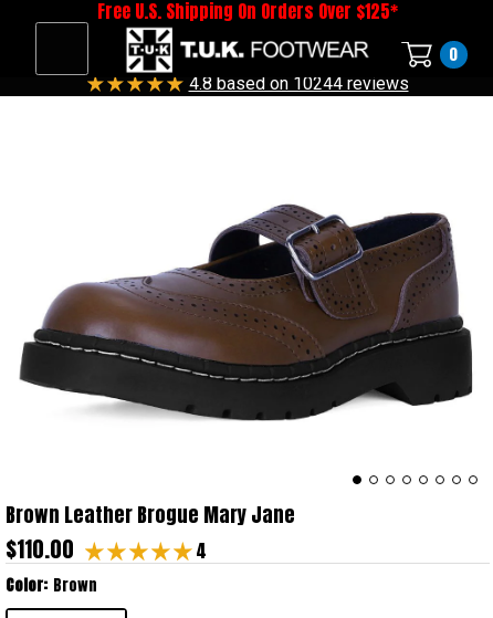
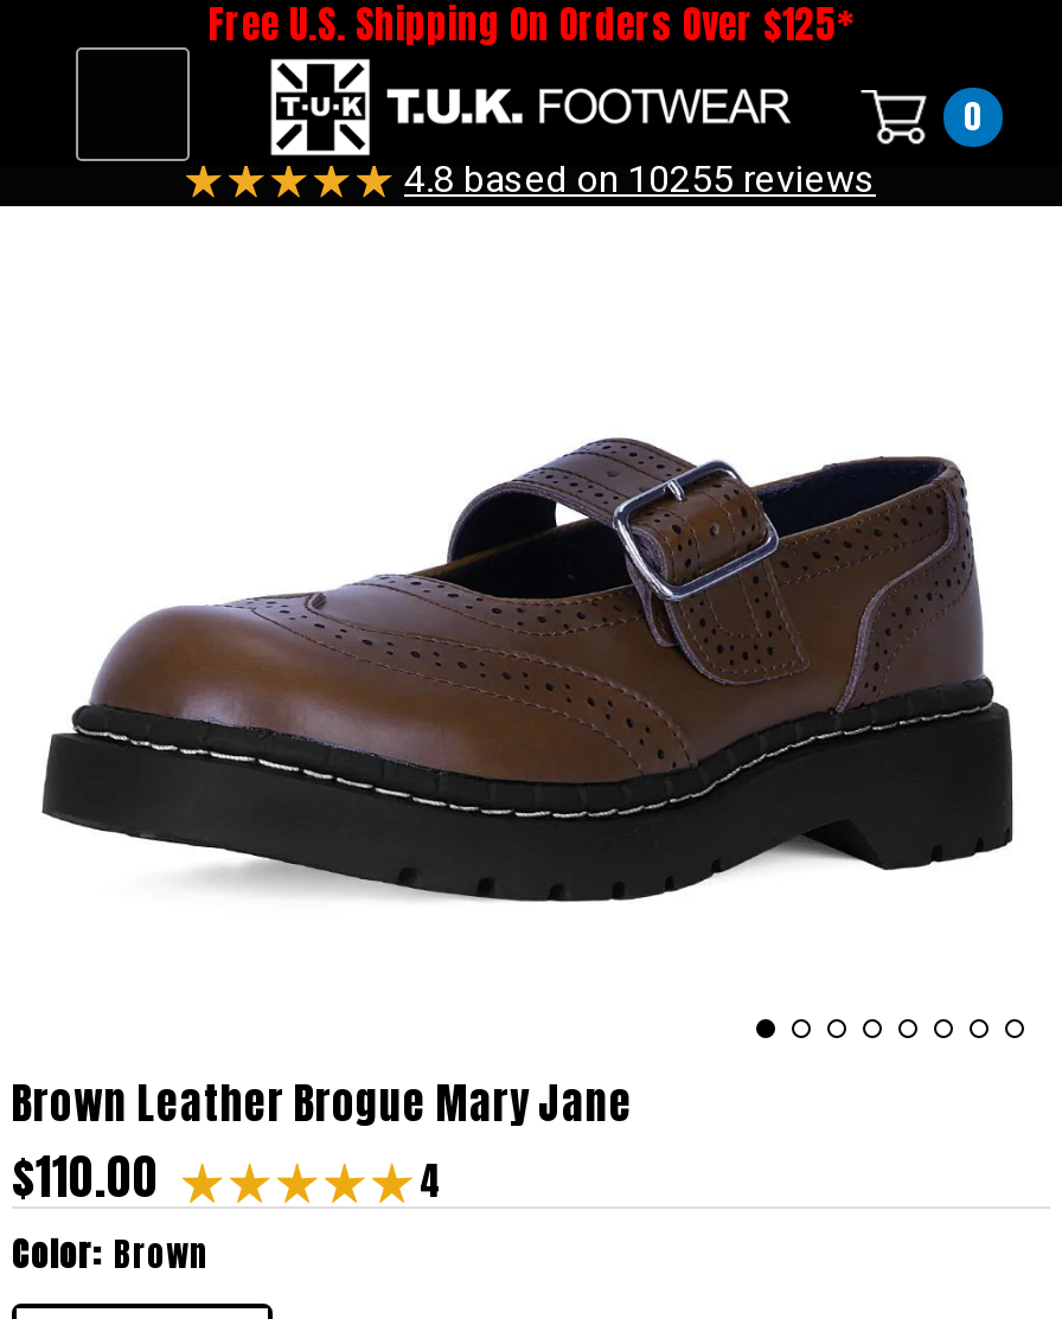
- 4.8 based on 10244 reviews
+ 4.8 based on 10255 reviews
